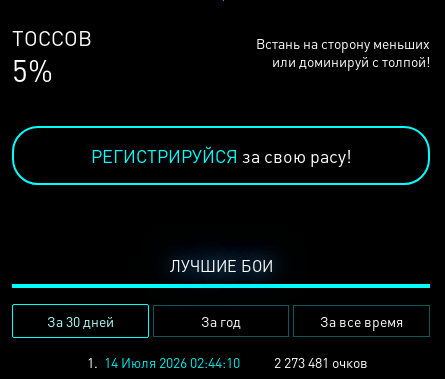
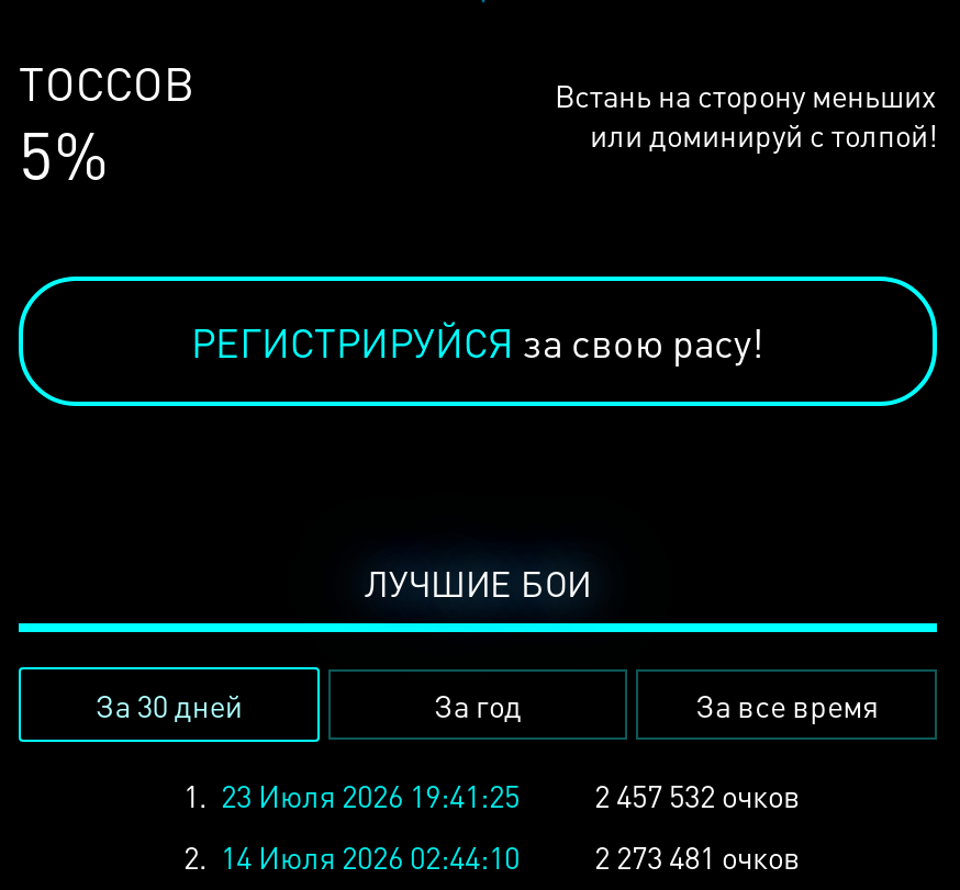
- 1. 14 Июля 2026 02:44:10
+ 1. 23 Июля 2026 19:41:25
+ 2 457 532 очков
+ 2. 14 Июля 2026 02:44:10
